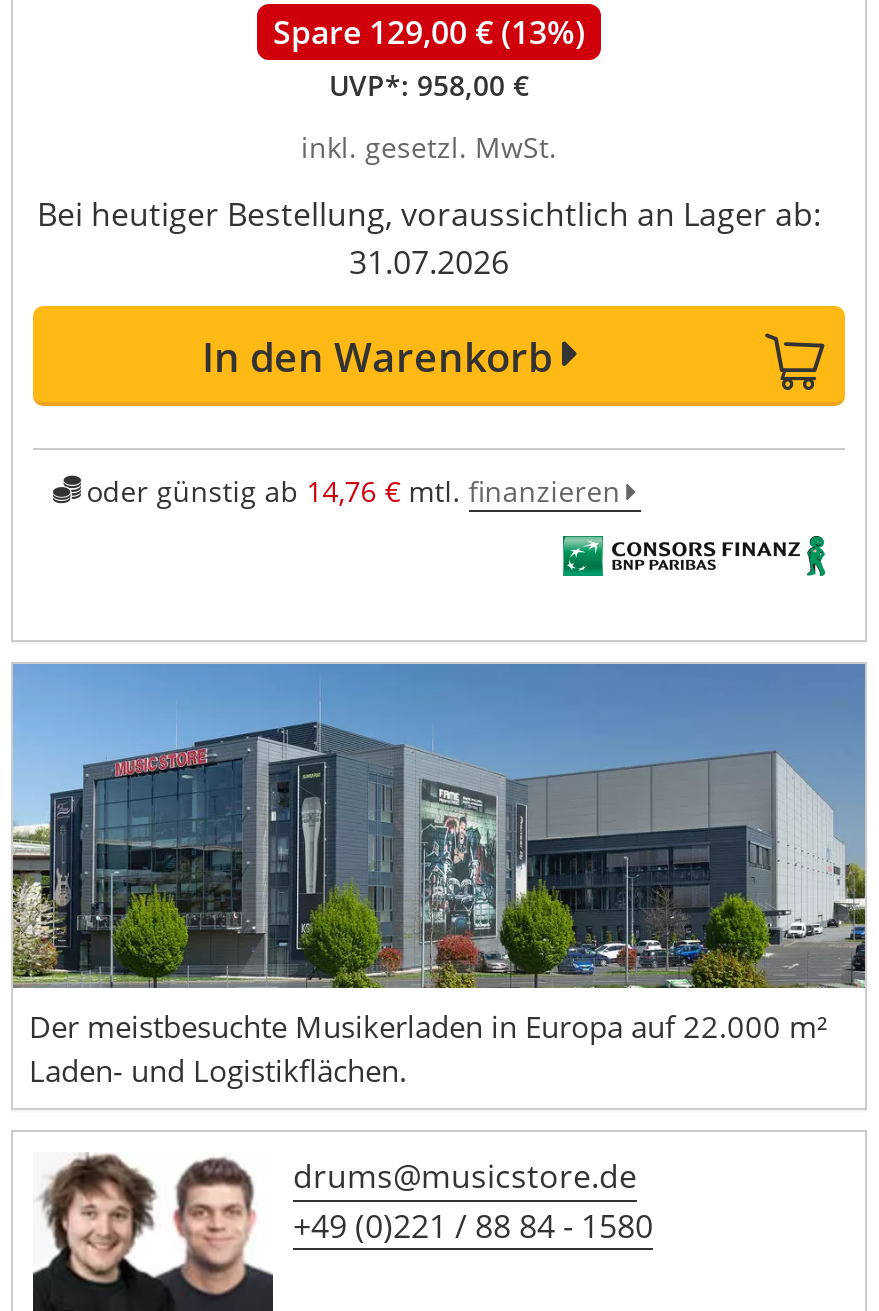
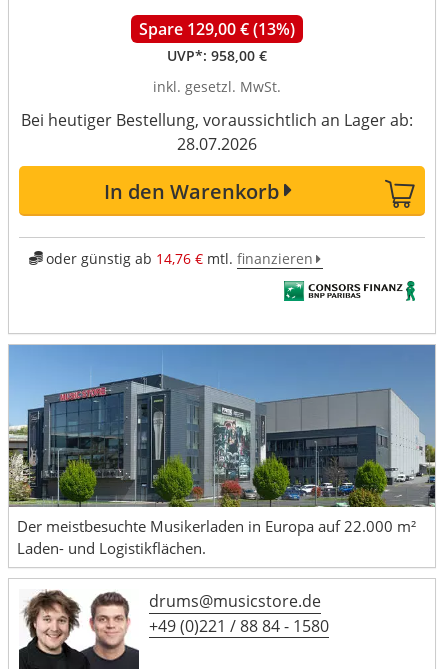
- 31.07.2026
+ 28.07.2026
